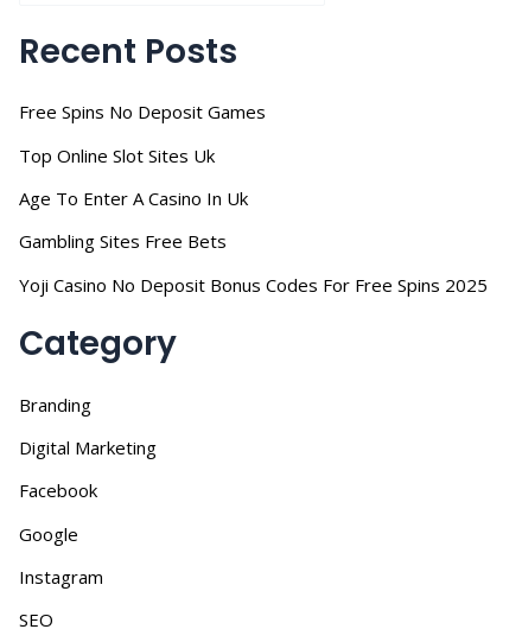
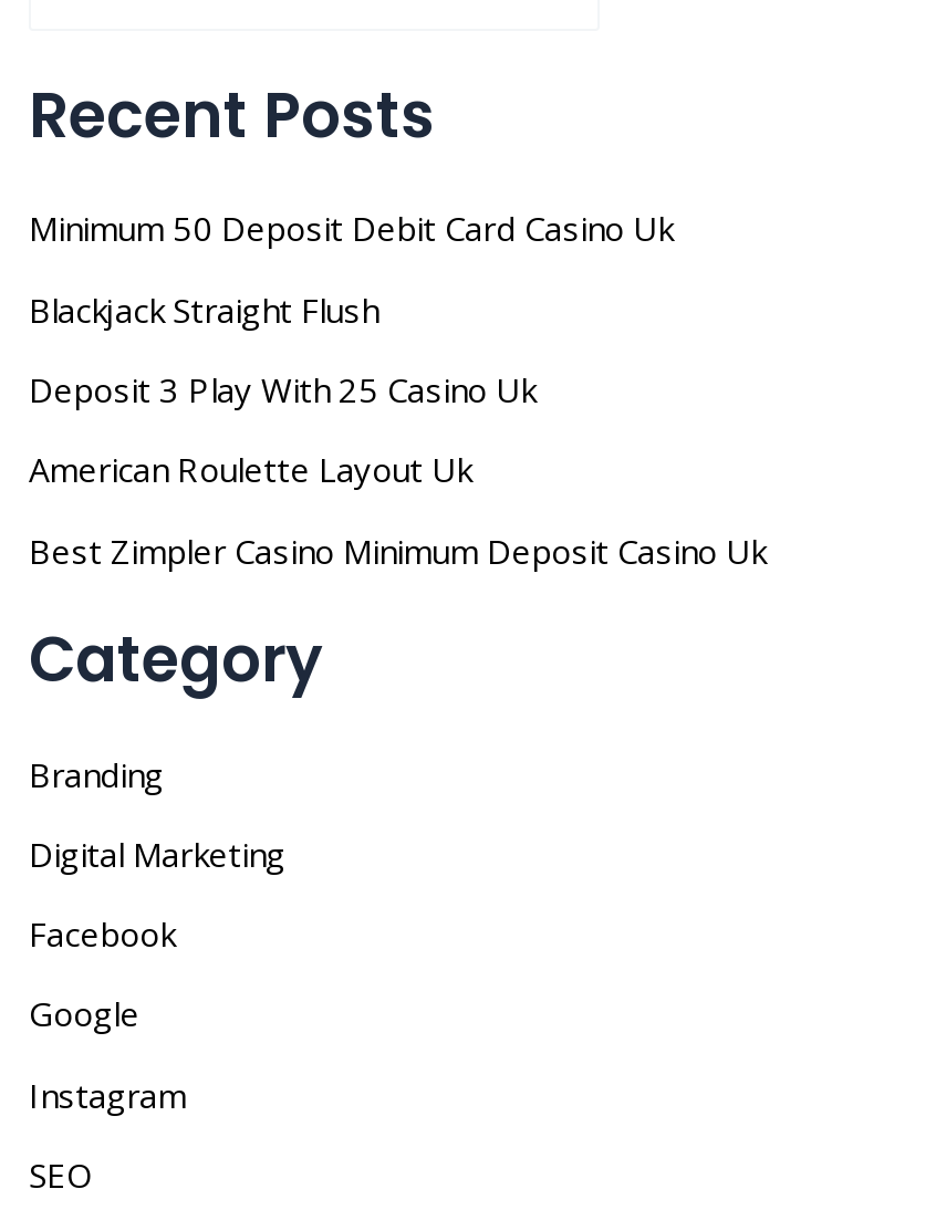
- Free Spins No Deposit Games
+ Minimum 50 Deposit Debit Card Casino Uk

- Top Online Slot Sites Uk
+ Blackjack Straight Flush

- Age To Enter A Casino In Uk
+ Deposit 3 Play With 25 Casino Uk

- Gambling Sites Free Bets
+ American Roulette Layout Uk

- Yoji Casino No Deposit Bonus Codes For Free Spins 2025
+ Best Zimpler Casino Minimum Deposit Casino Uk
